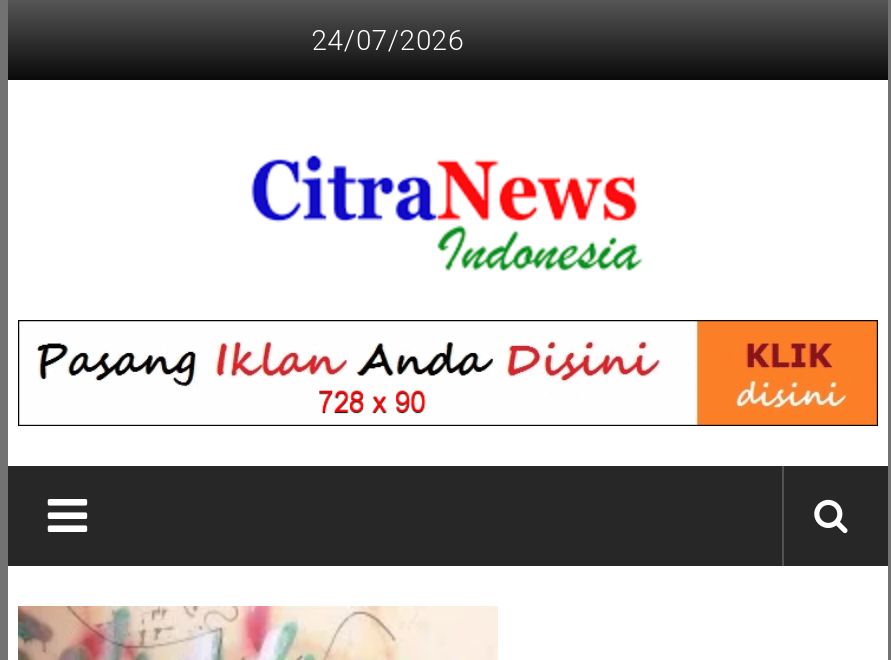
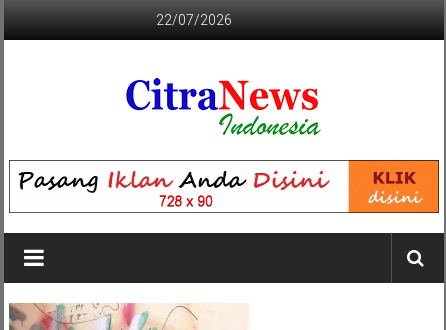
- 24/07/2026
+ 22/07/2026
